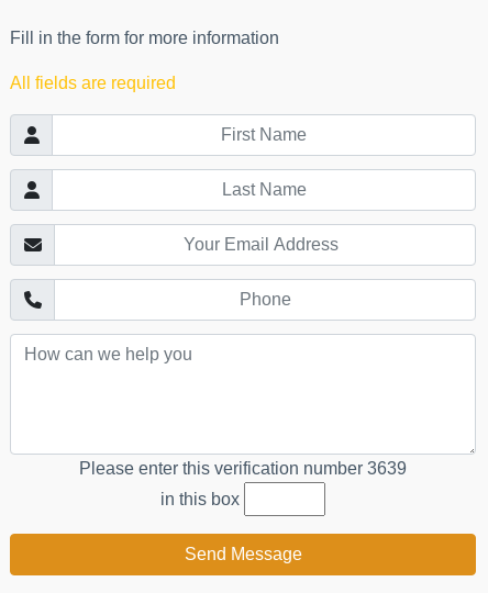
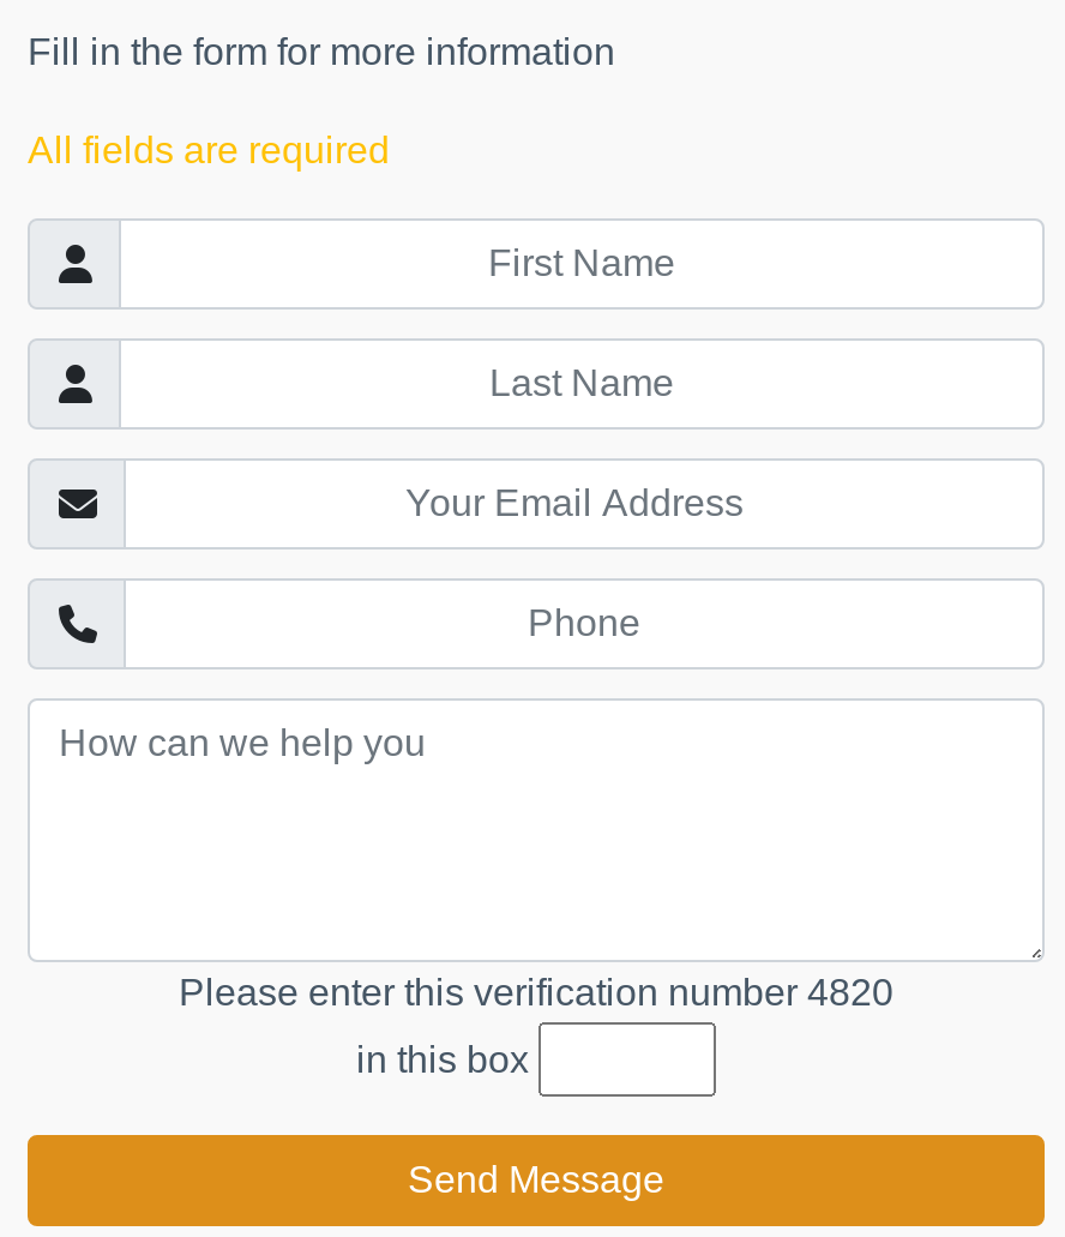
- Please enter this verification number 3639
+ Please enter this verification number 4820
